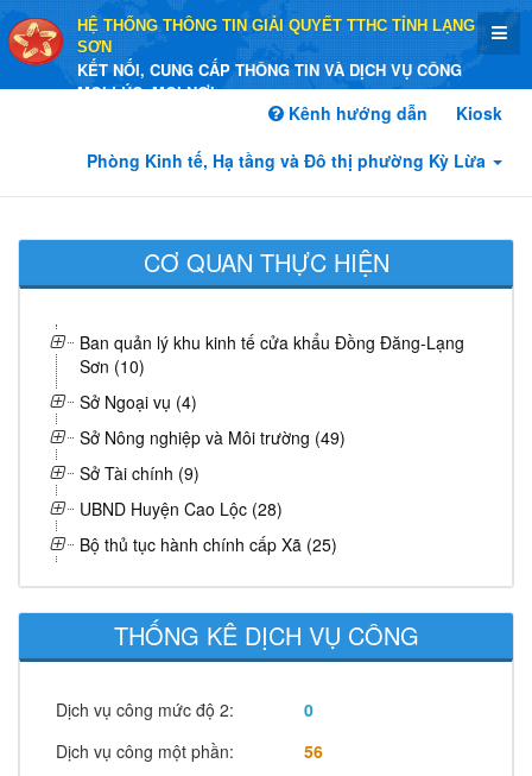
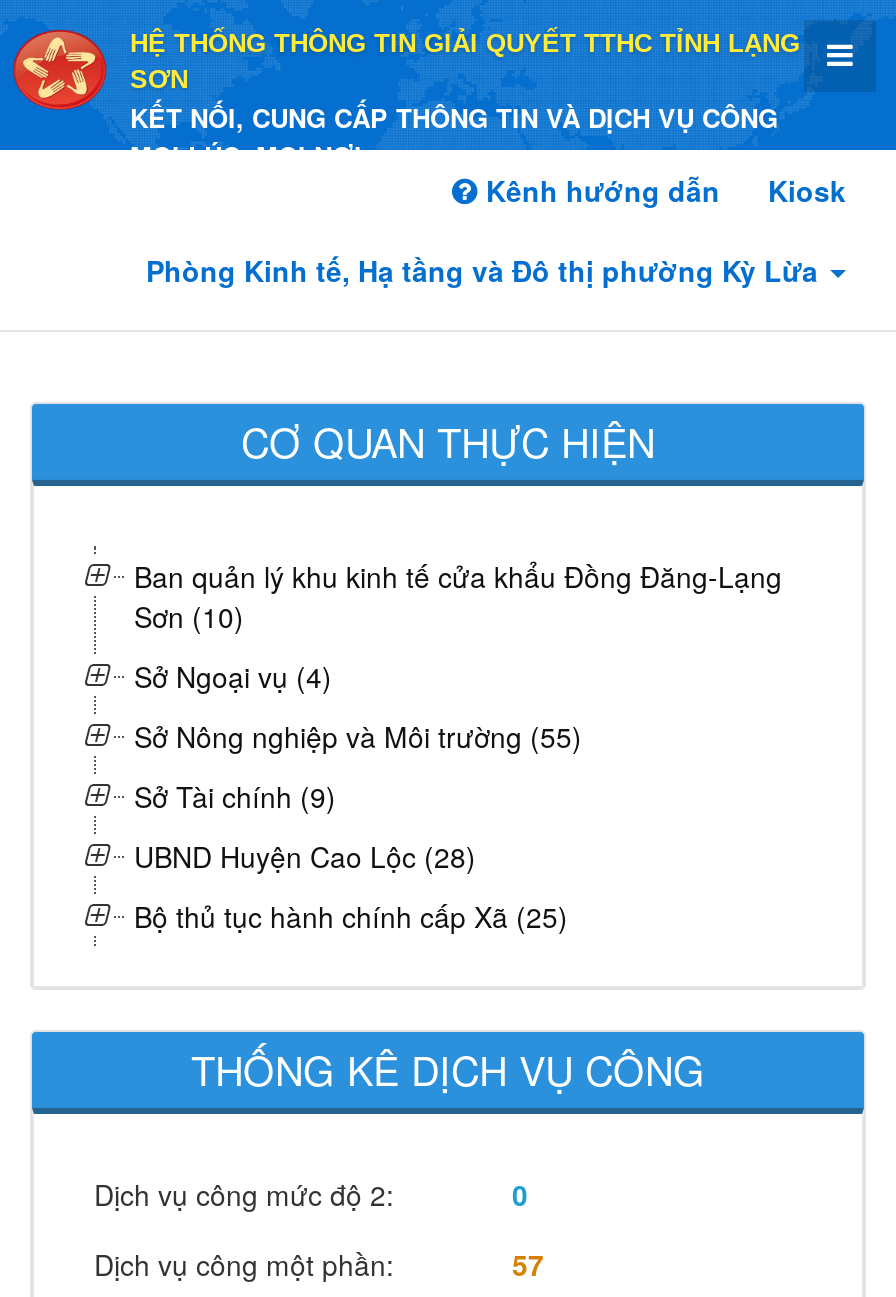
- Sở Nông nghiệp và Môi trường (49)
+ Sở Nông nghiệp và Môi trường (55)

- 56
+ 57
